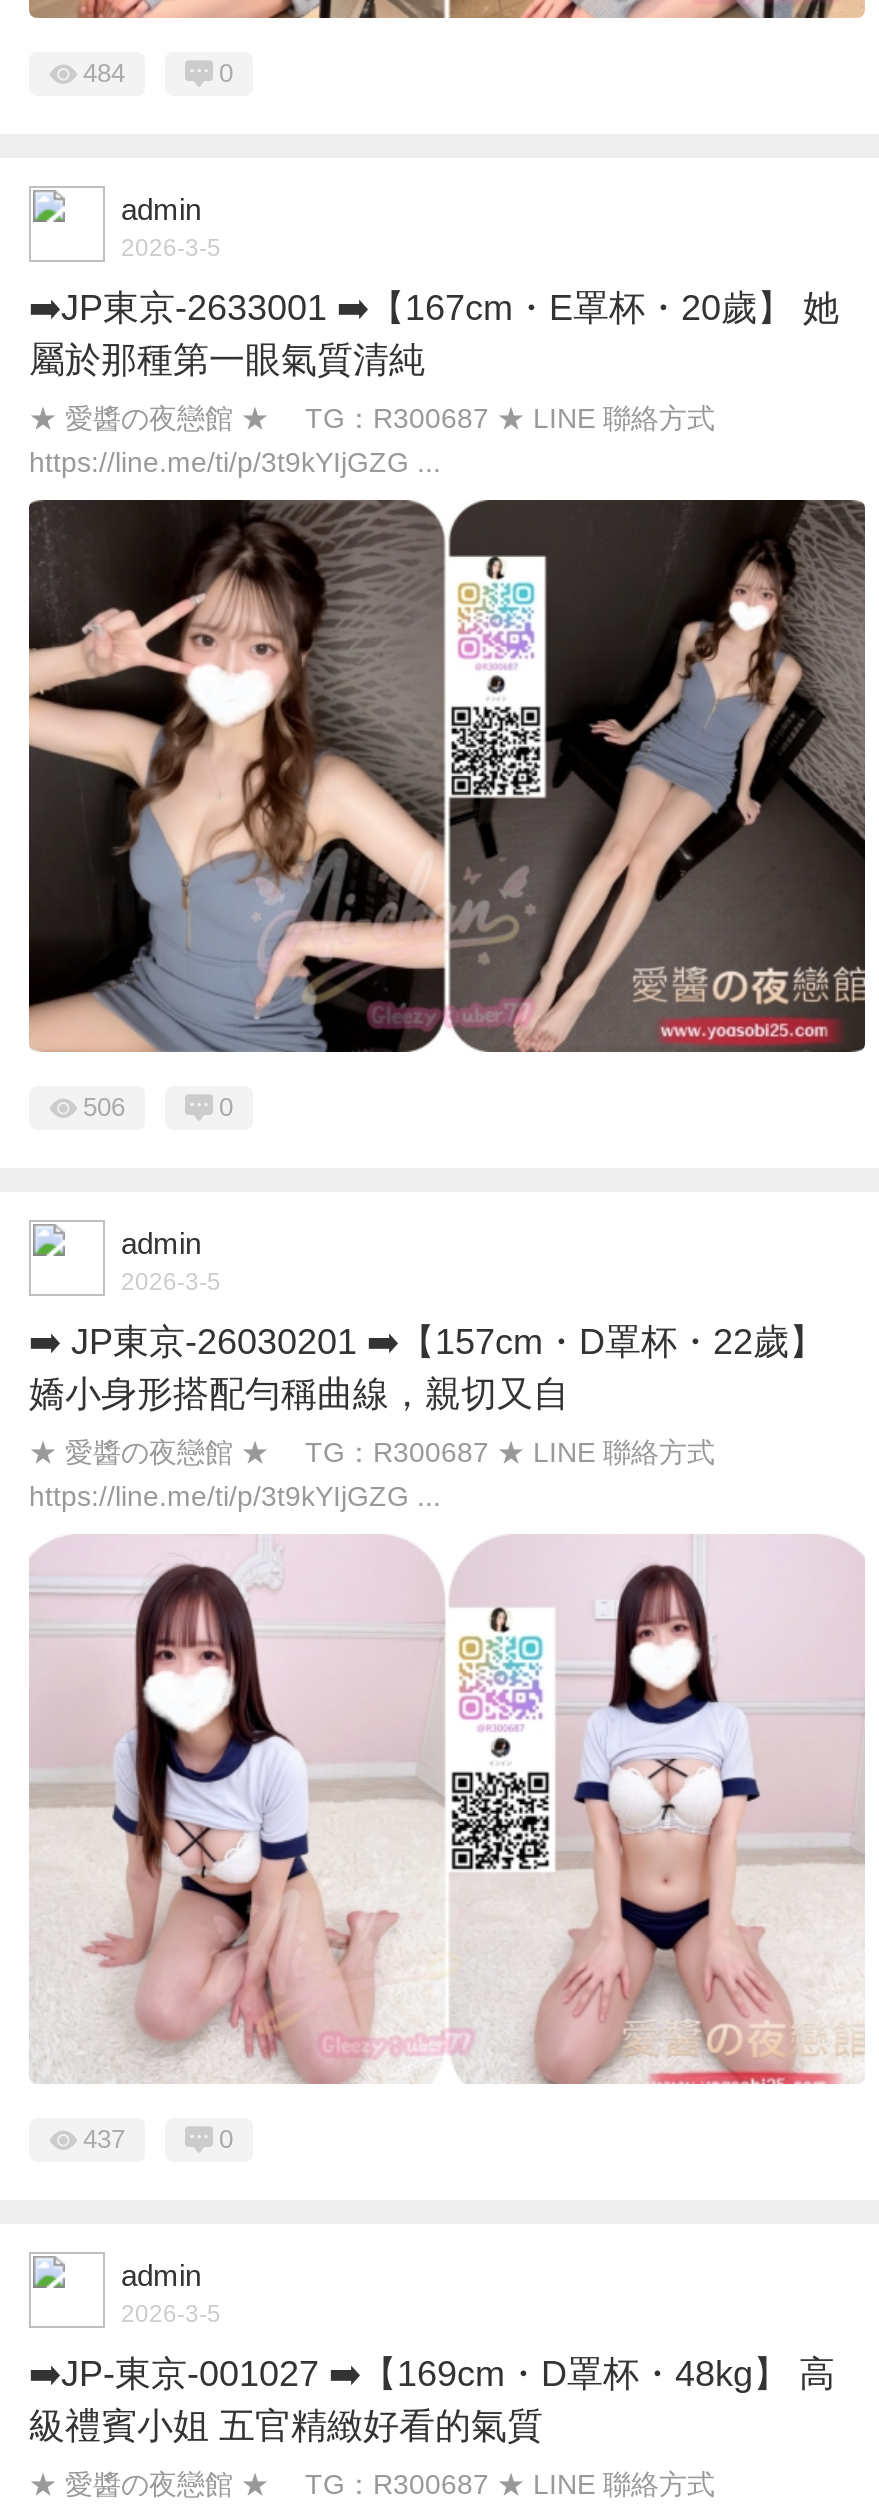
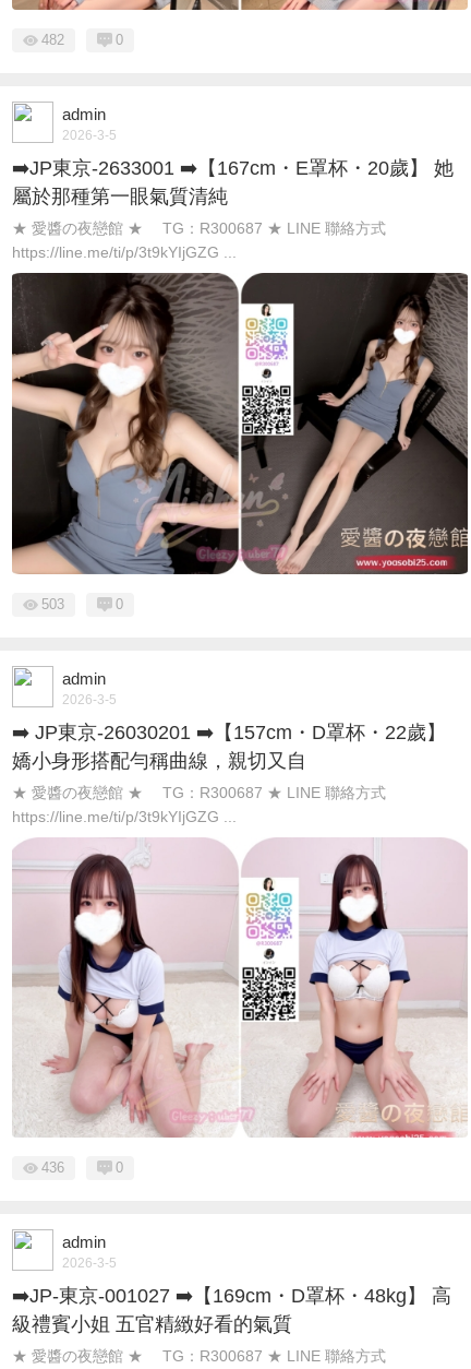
- 484
+ 482

- 506
+ 503

- 437
+ 436
